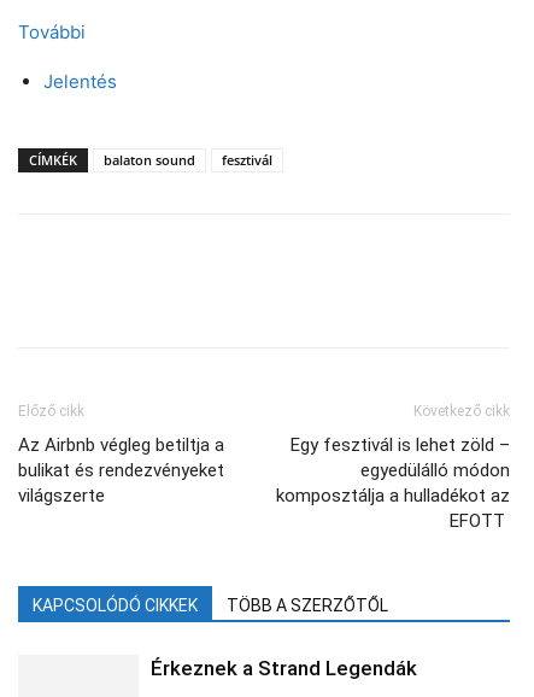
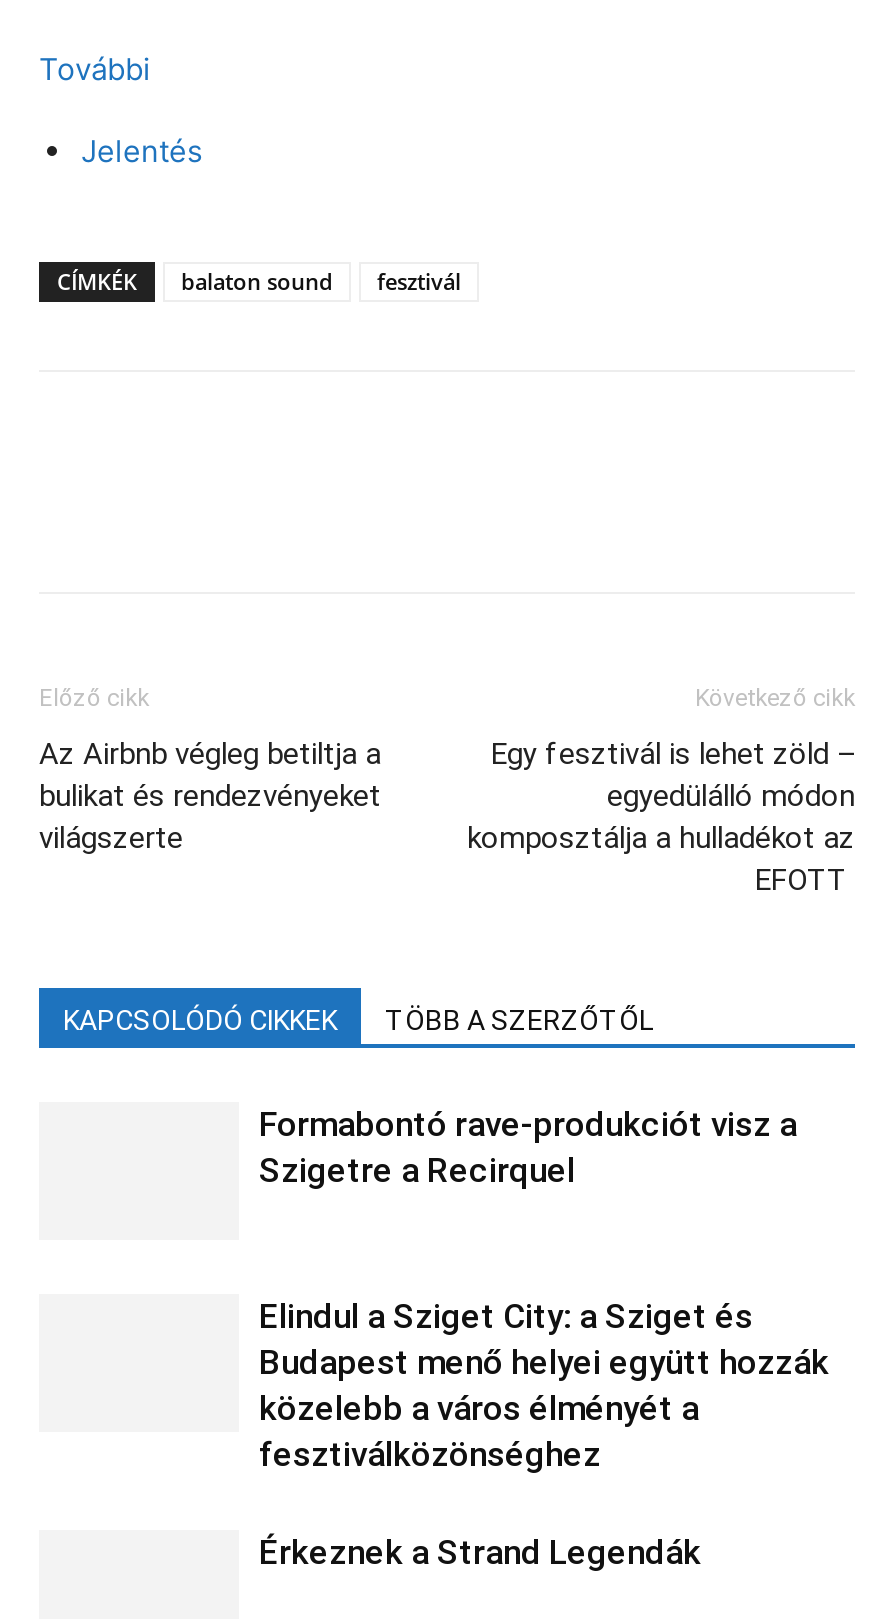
+ Formabontó rave-produkciót visz a
+ Szigetre a Recirquel

+ Elindul a Sziget City: a Sziget és
+ Budapest menő helyei együtt hozzák
+ közelebb a város élményét a
+ fesztiválközönséghez
